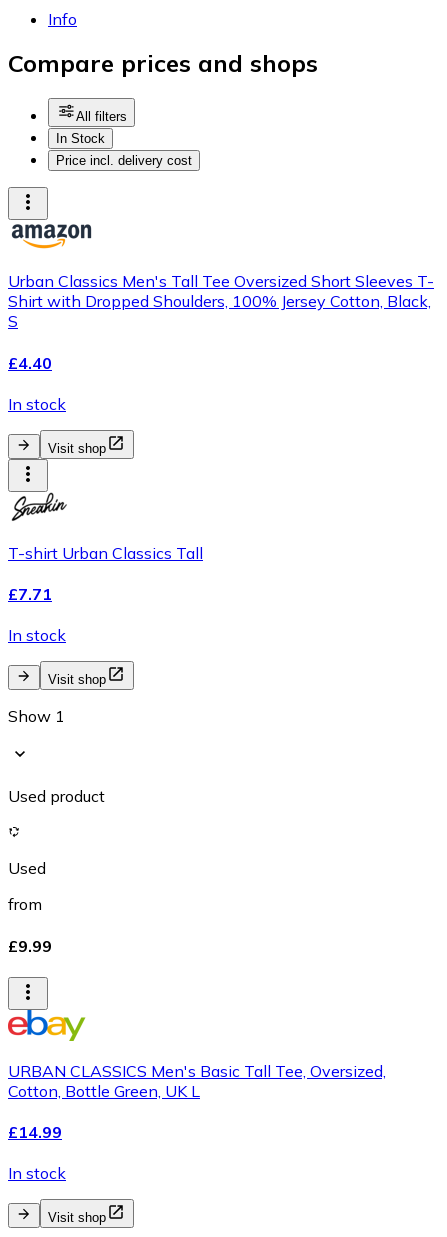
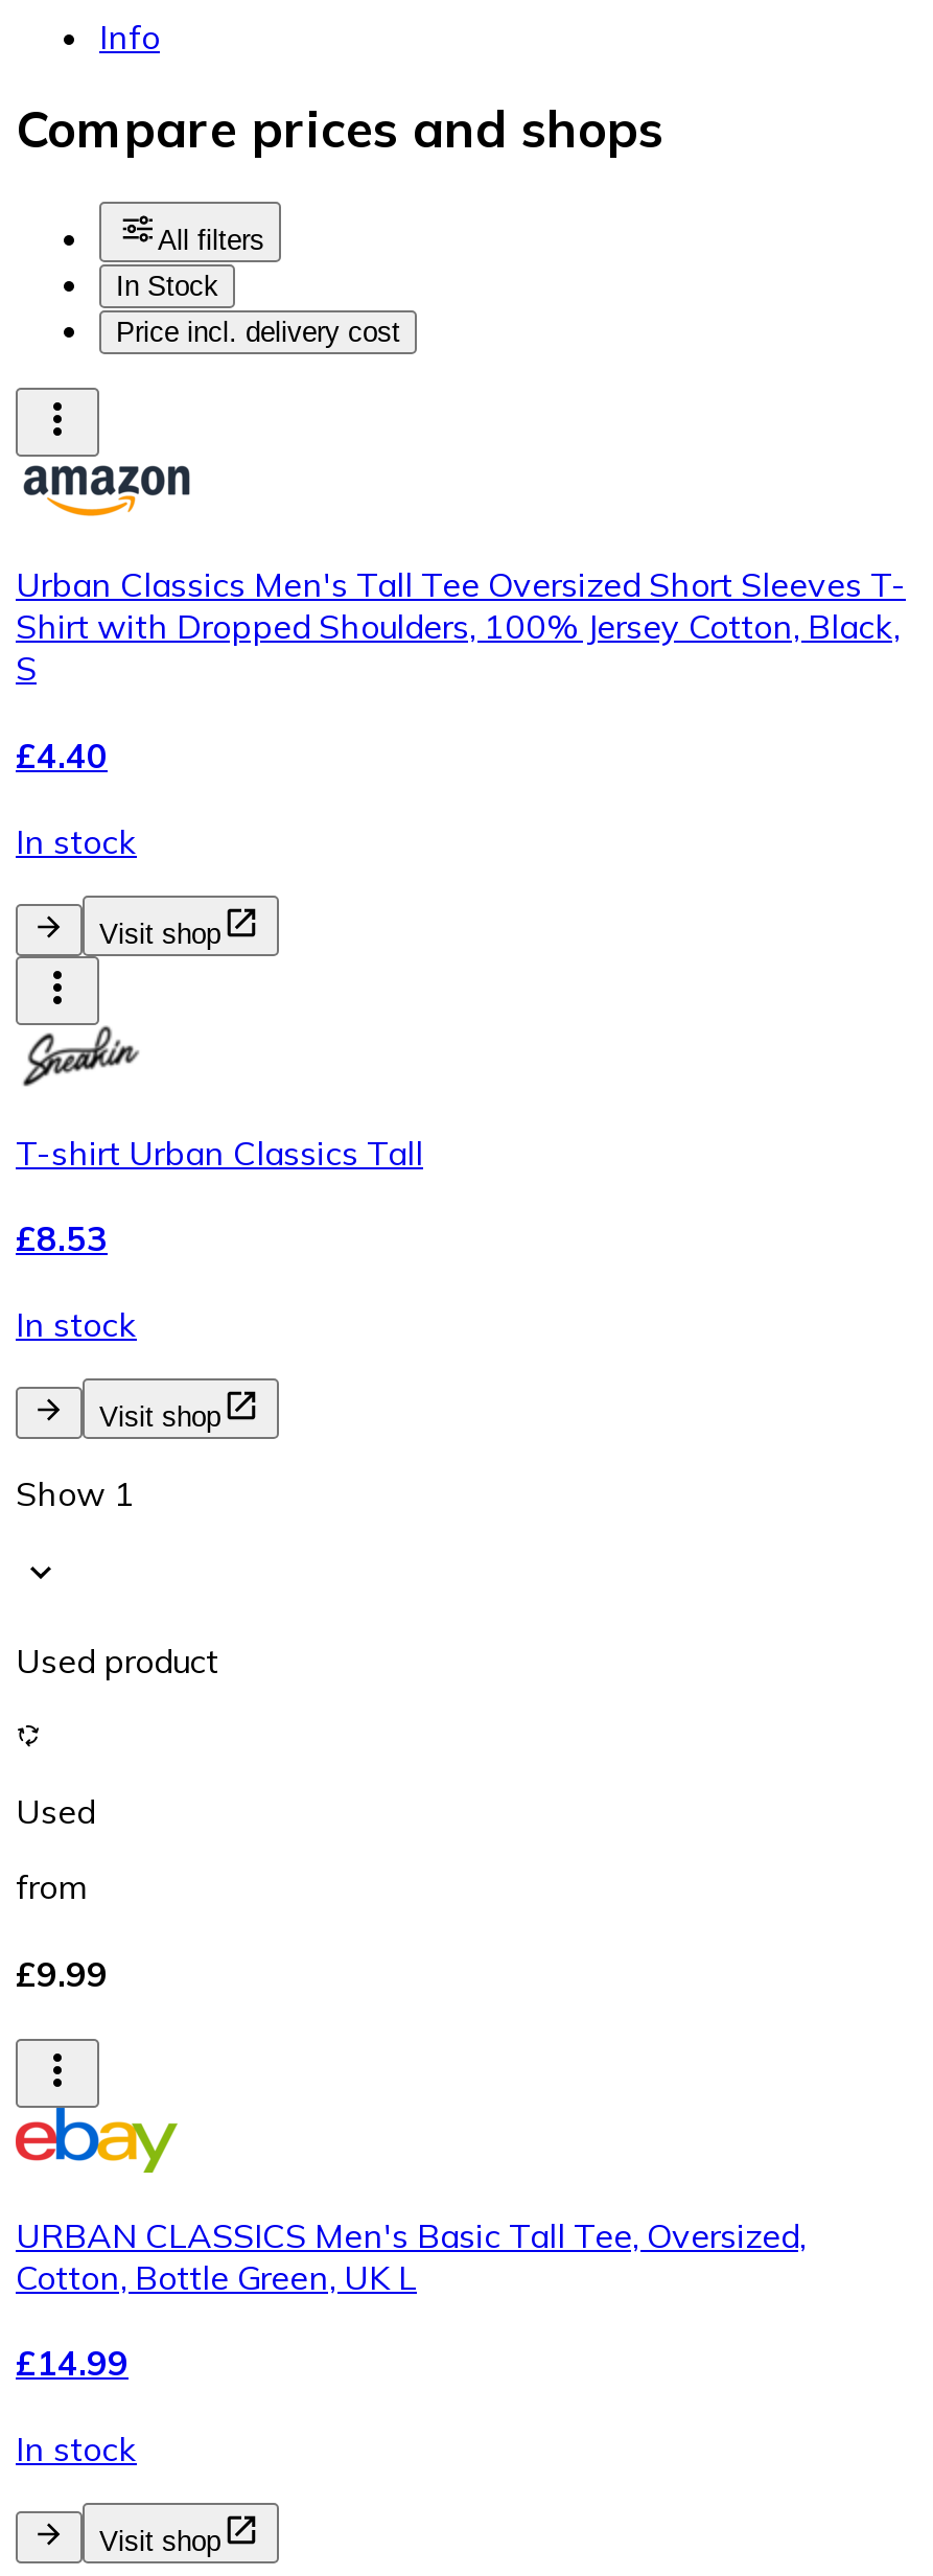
- £7.71
+ £8.53
